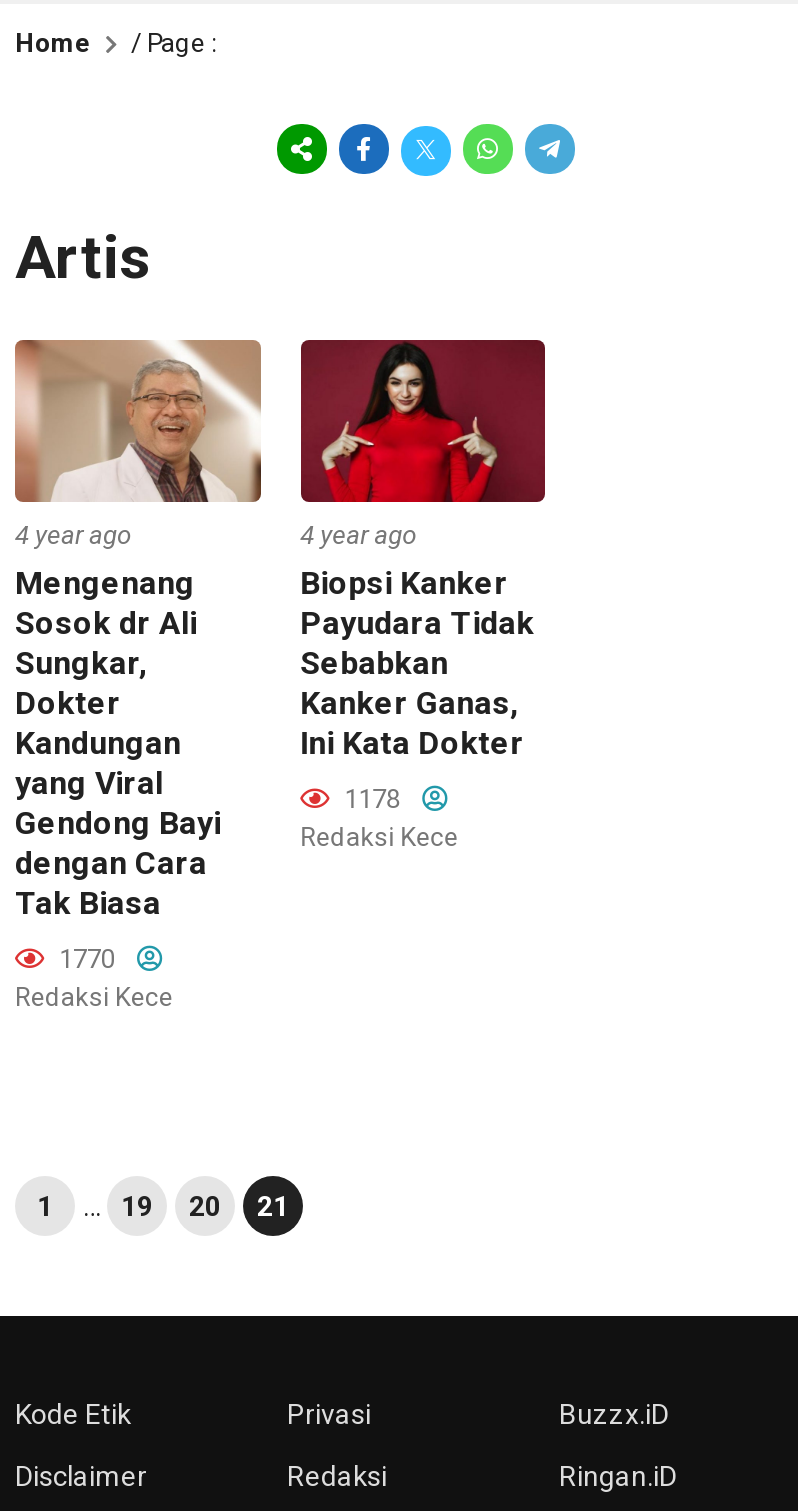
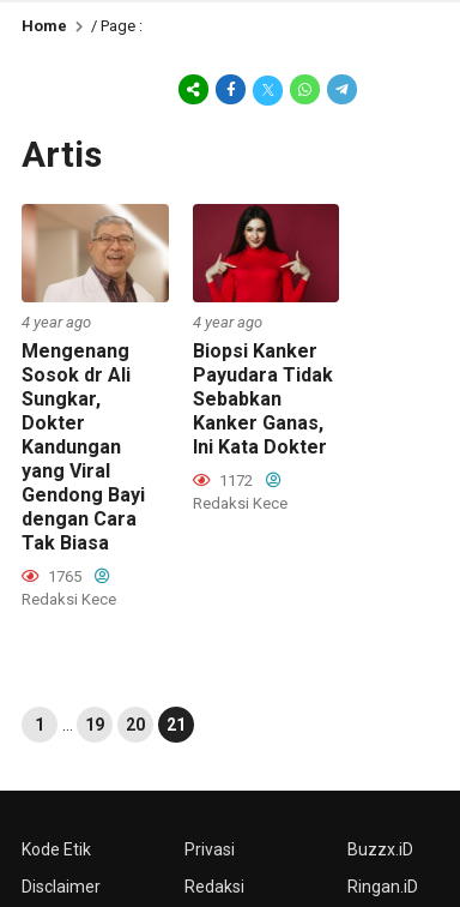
- 1178
+ 1172

- 1770
+ 1765
